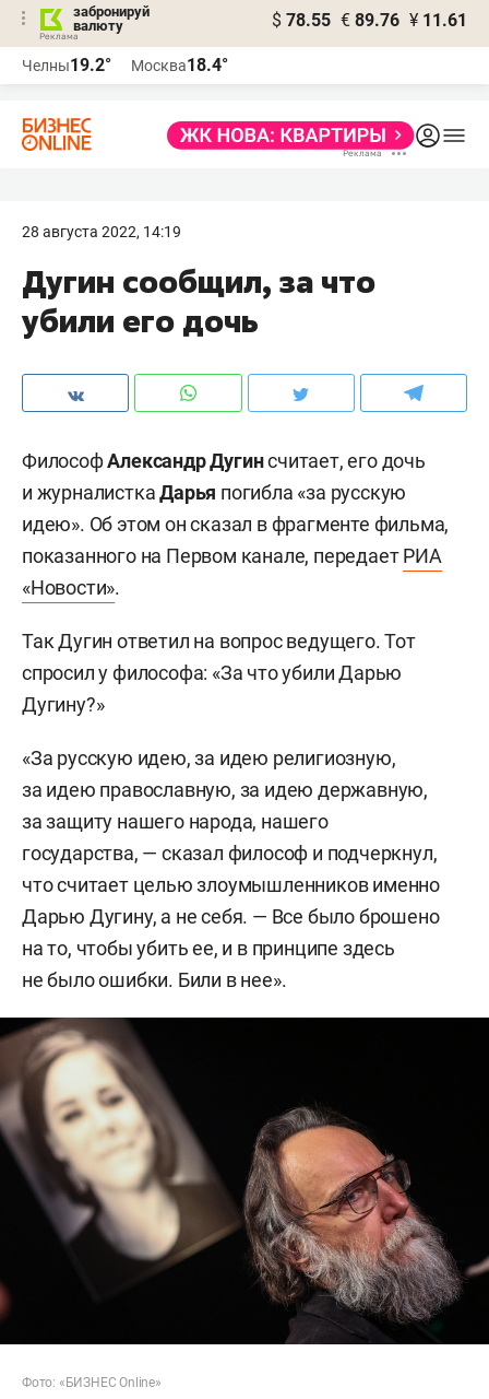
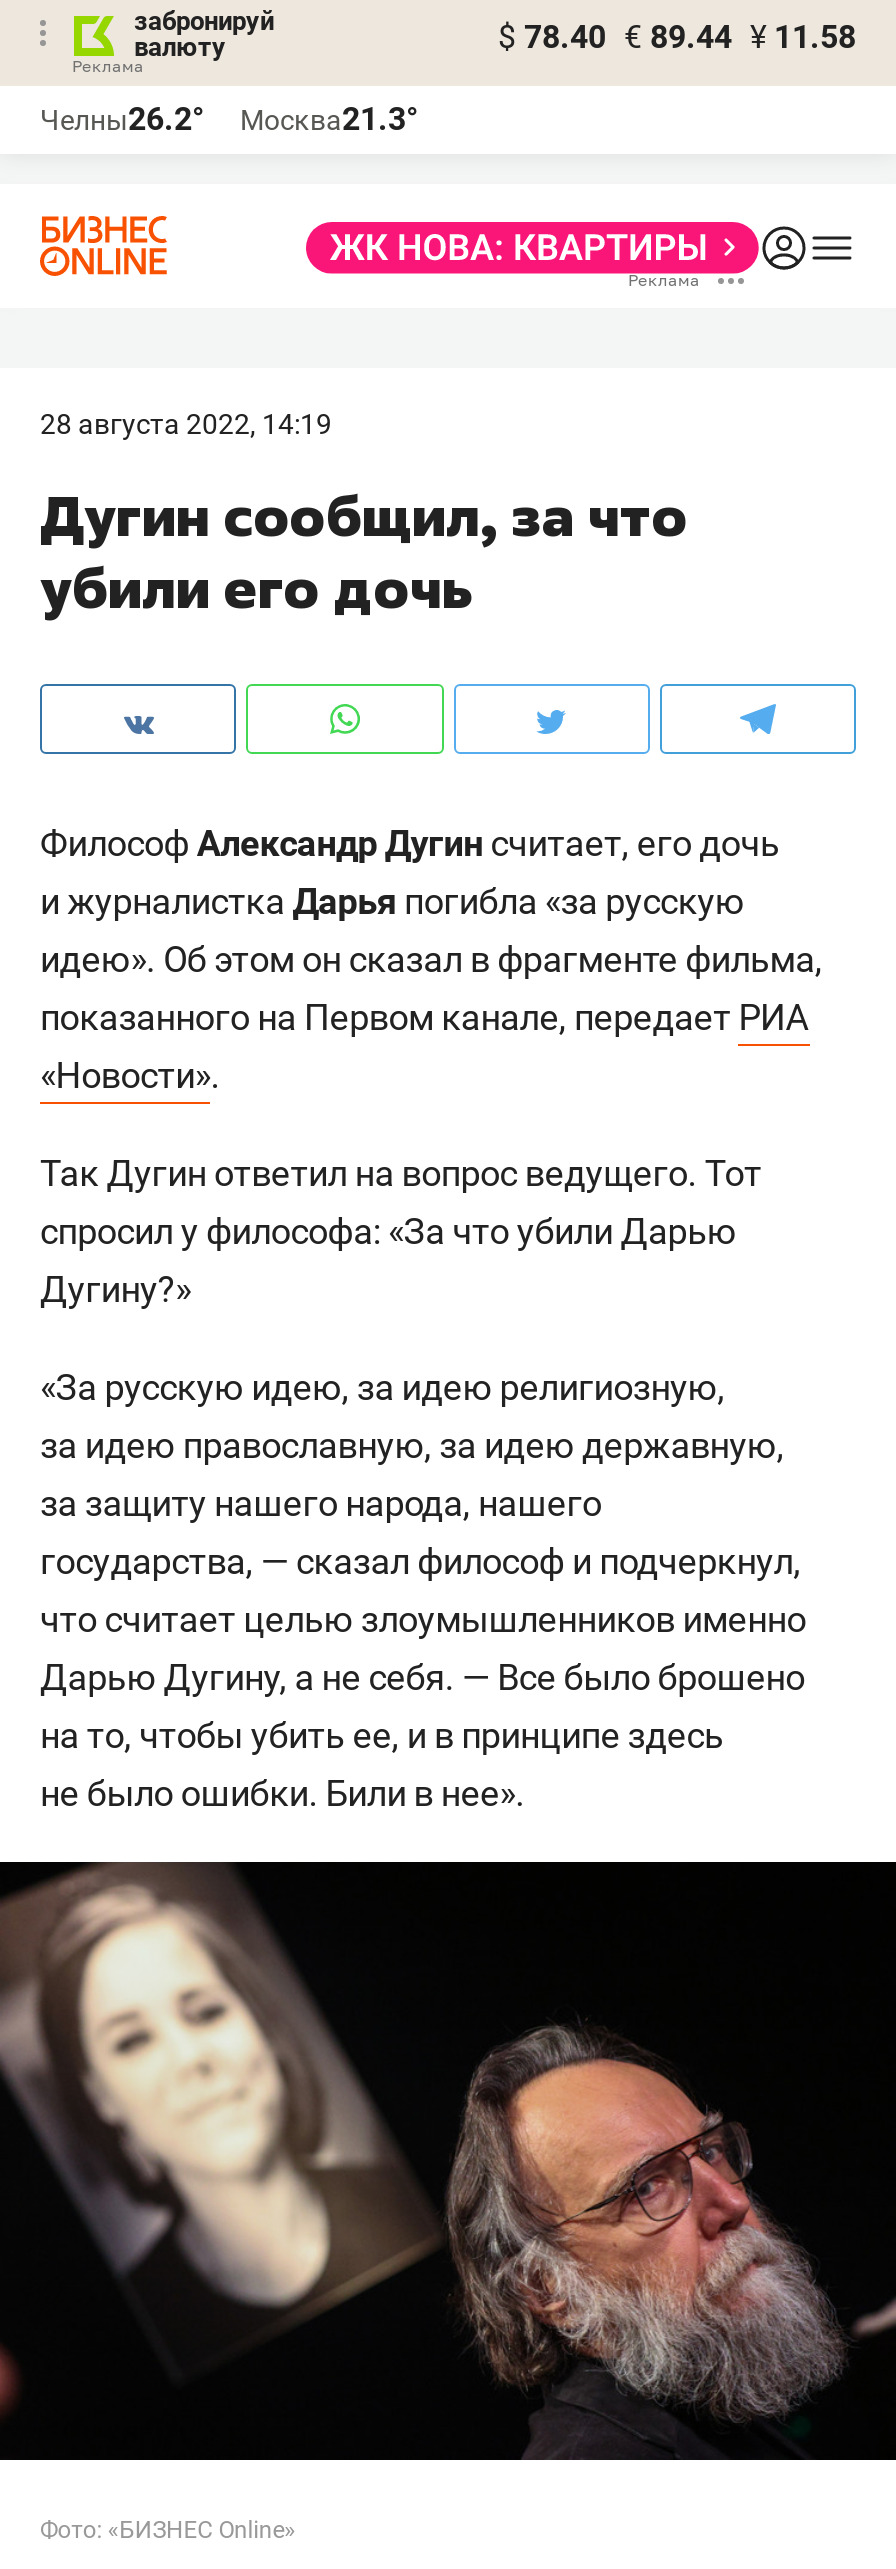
- $ 78.55 € 89.76 ¥ 11.61
+ $ 78.40 € 89.44 ¥ 11.58

- Челны19.2°
+ Челны26.2°

- Москва18.4°
+ Москва21.3°
